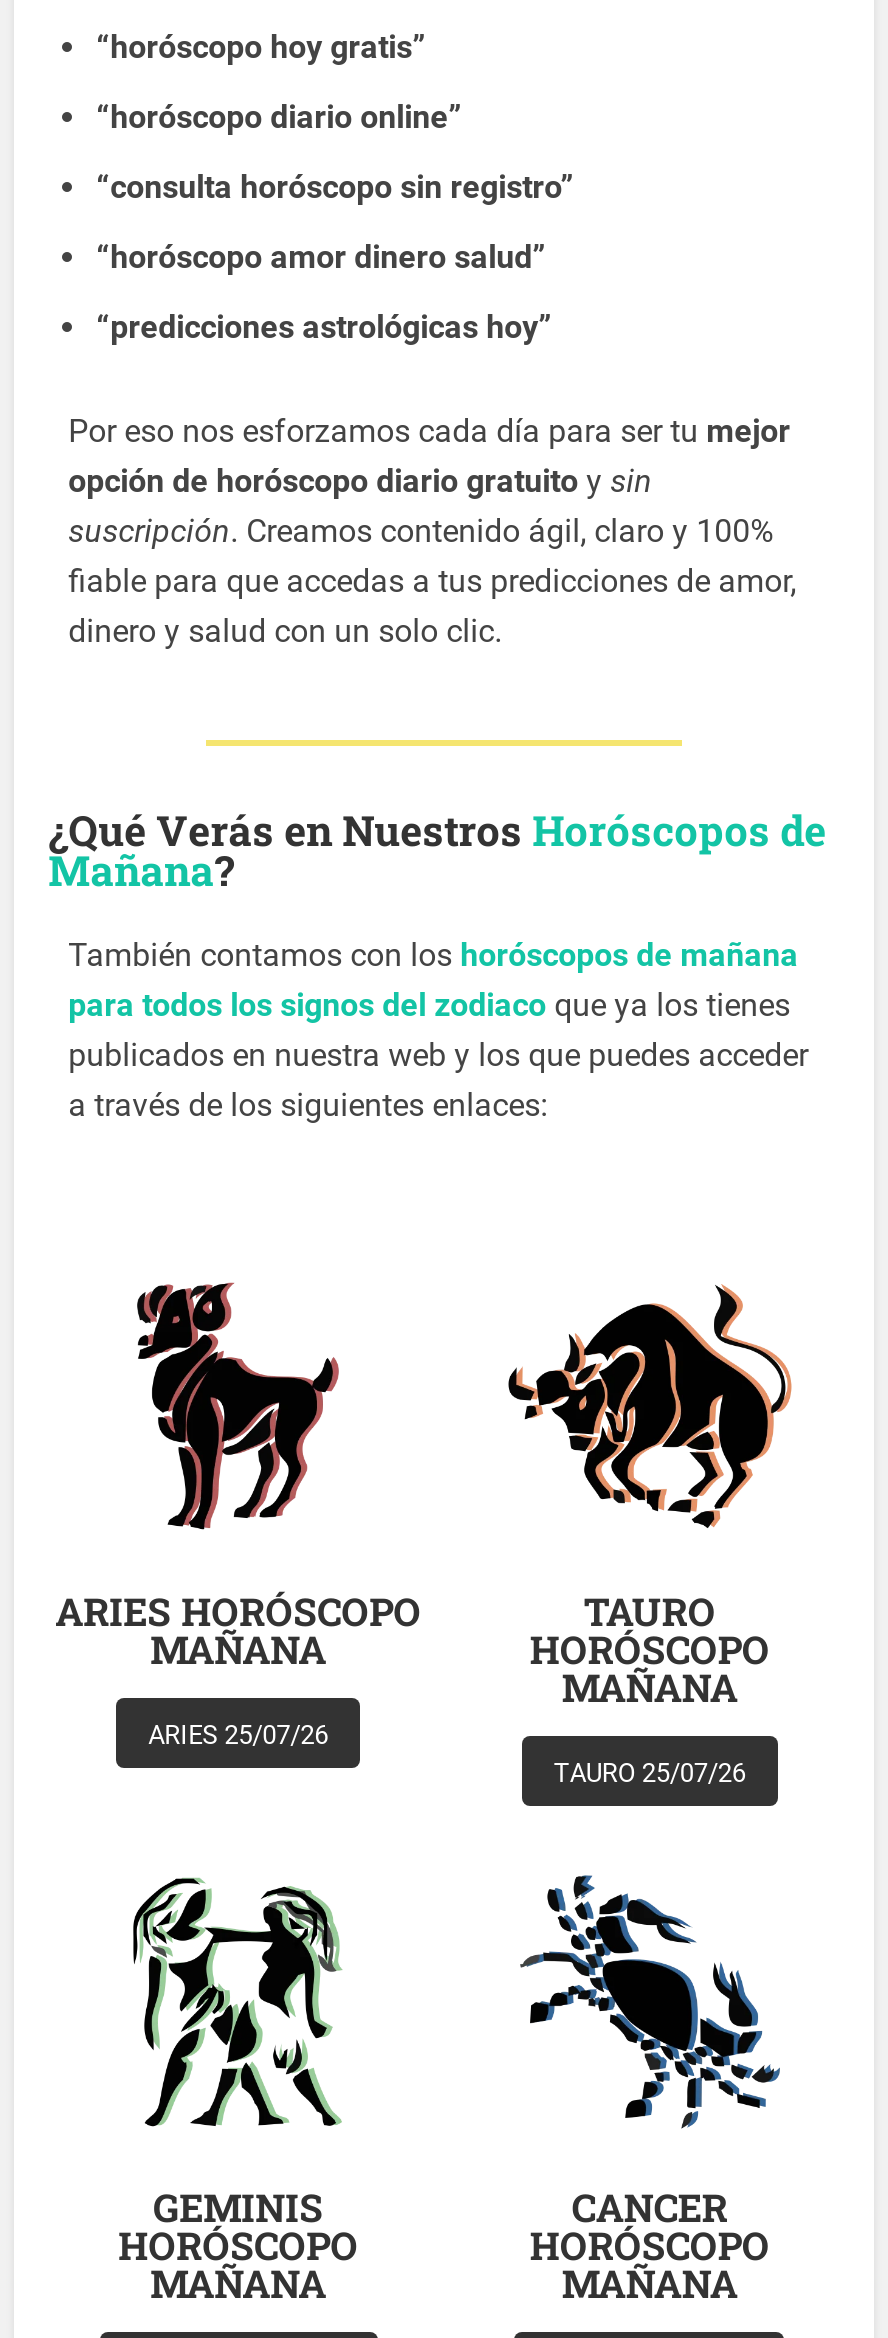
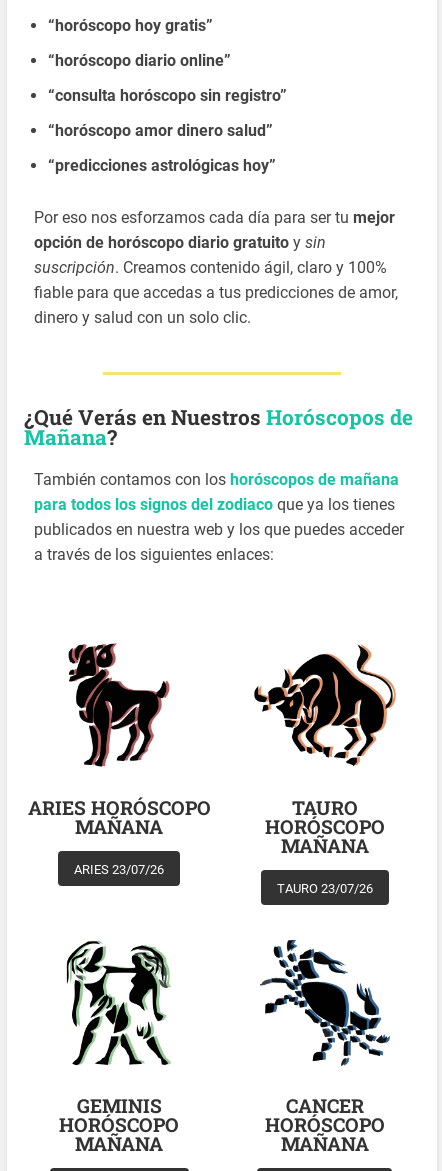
- ARIES 25/07/26
+ ARIES 23/07/26

- TAURO 25/07/26
+ TAURO 23/07/26
